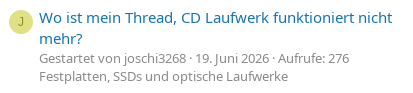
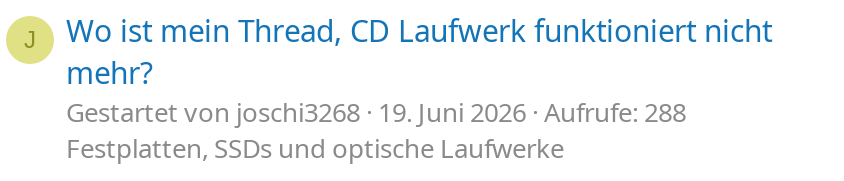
- Gestartet von joschi3268 19. Juni 2026 Aufrufe: 276
+ Gestartet von joschi3268 19. Juni 2026 Aufrufe: 288
